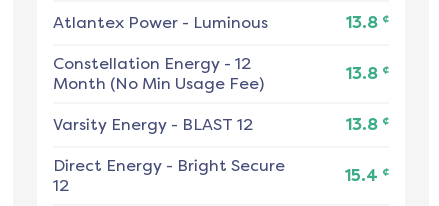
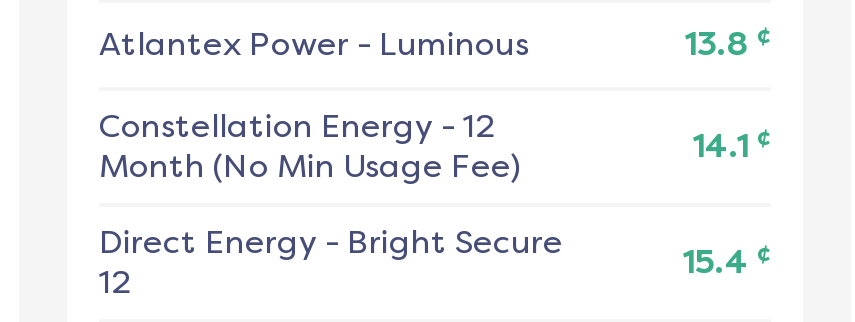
- 13.8 ¢
- Varsity Energy - BLAST 12
- 13.8 ¢
+ 14.1 ¢
